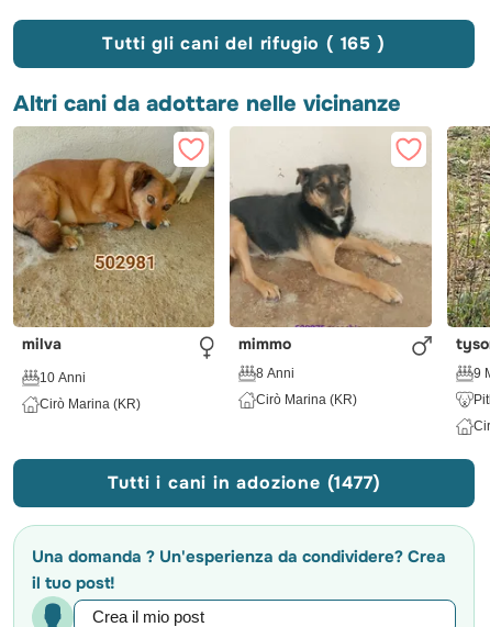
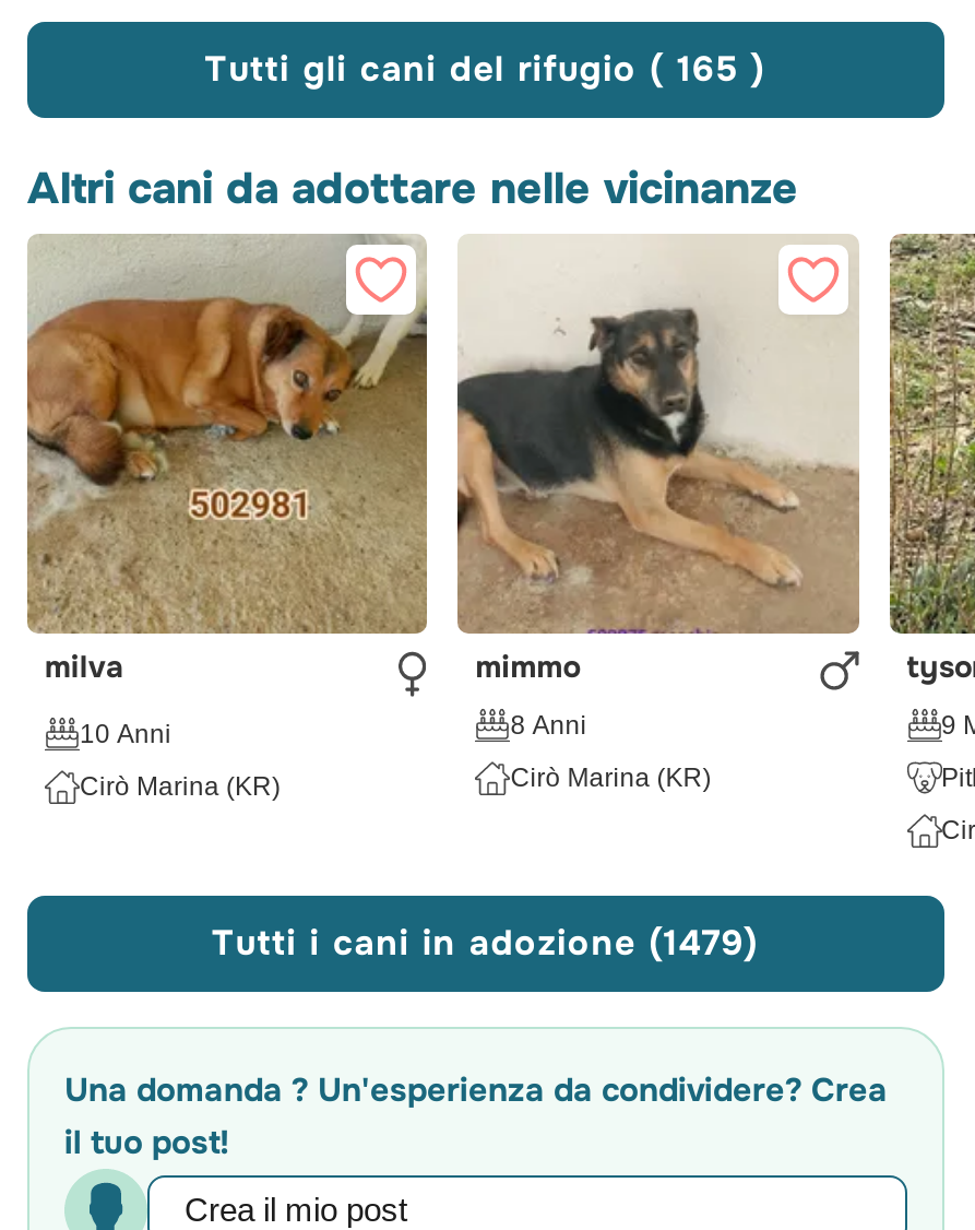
- Tutti i cani in adozione (1477)
+ Tutti i cani in adozione (1479)
